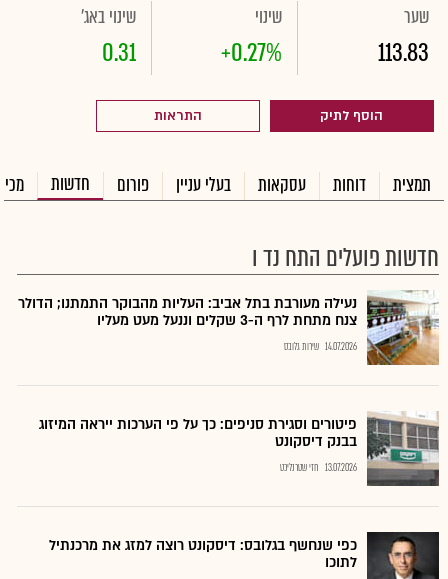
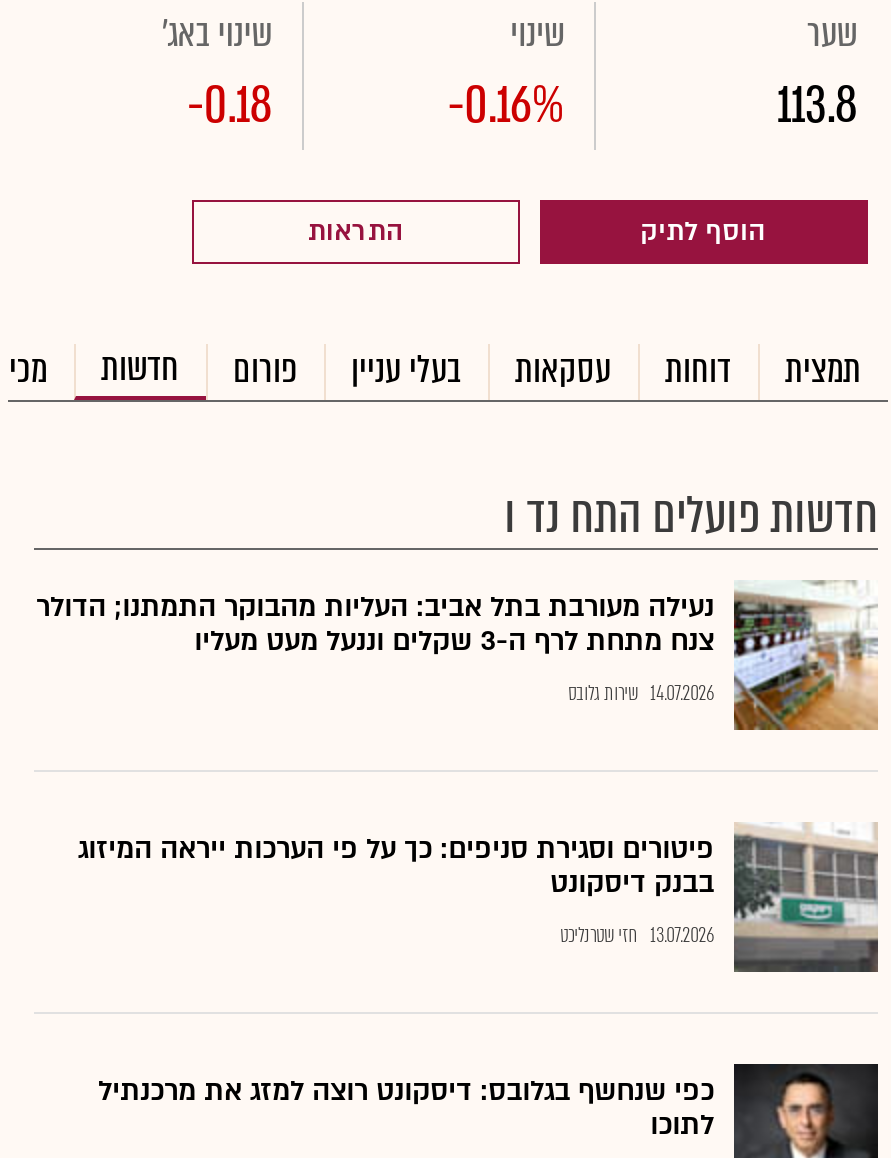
- 0.31
+ -0.18

- +0.27%
+ -0.16%

- 113.83
+ 113.8
